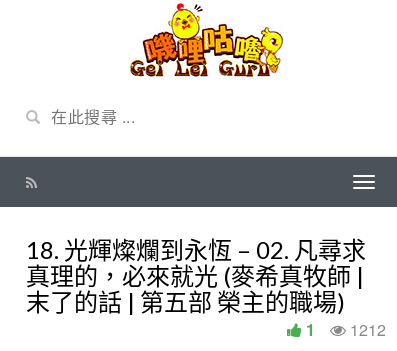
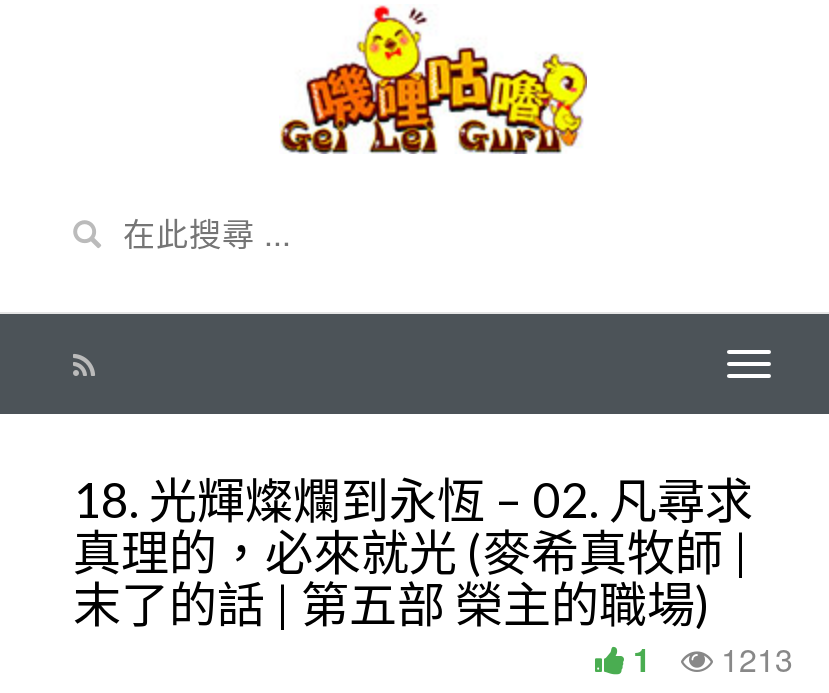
- 1 1212
+ 1 1213
